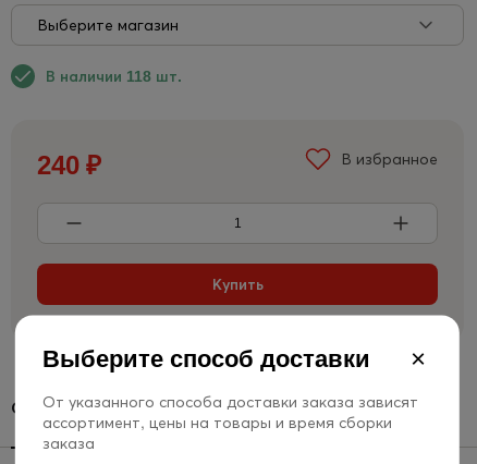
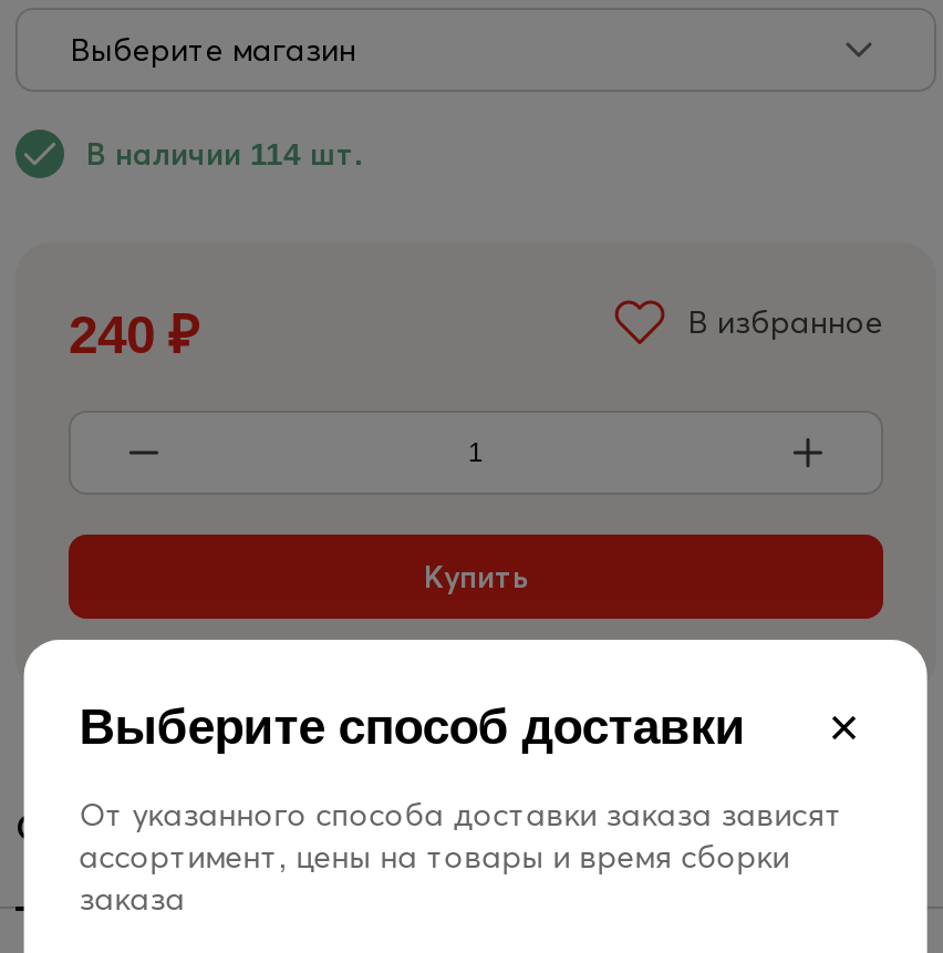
- В наличии 118 шт.
+ В наличии 114 шт.
